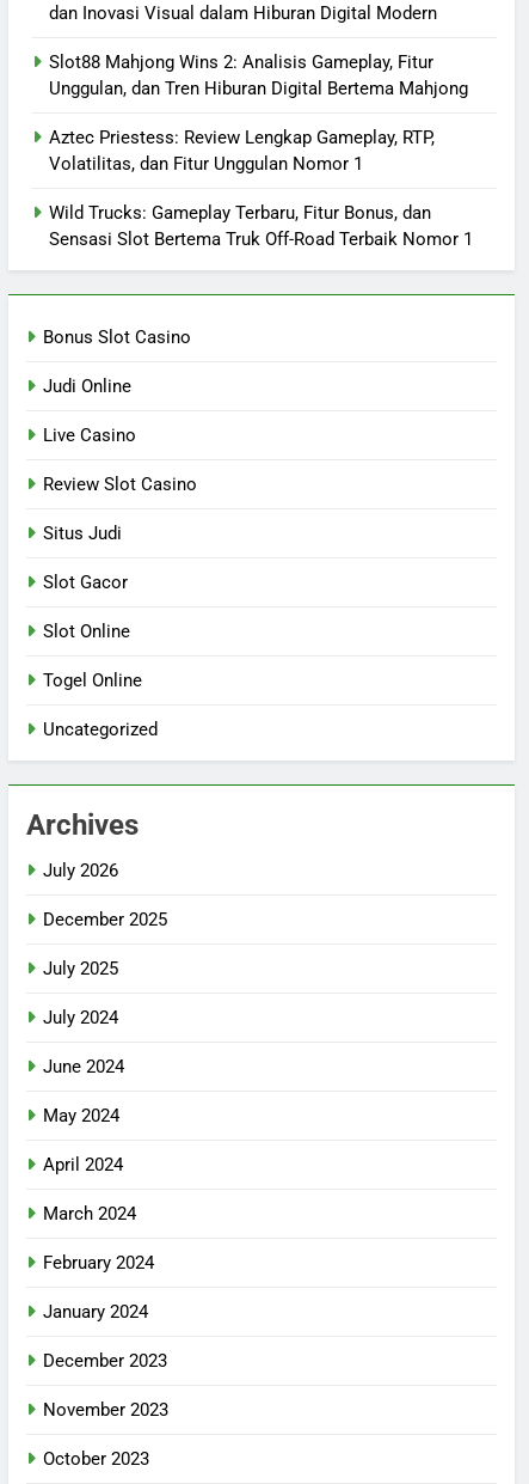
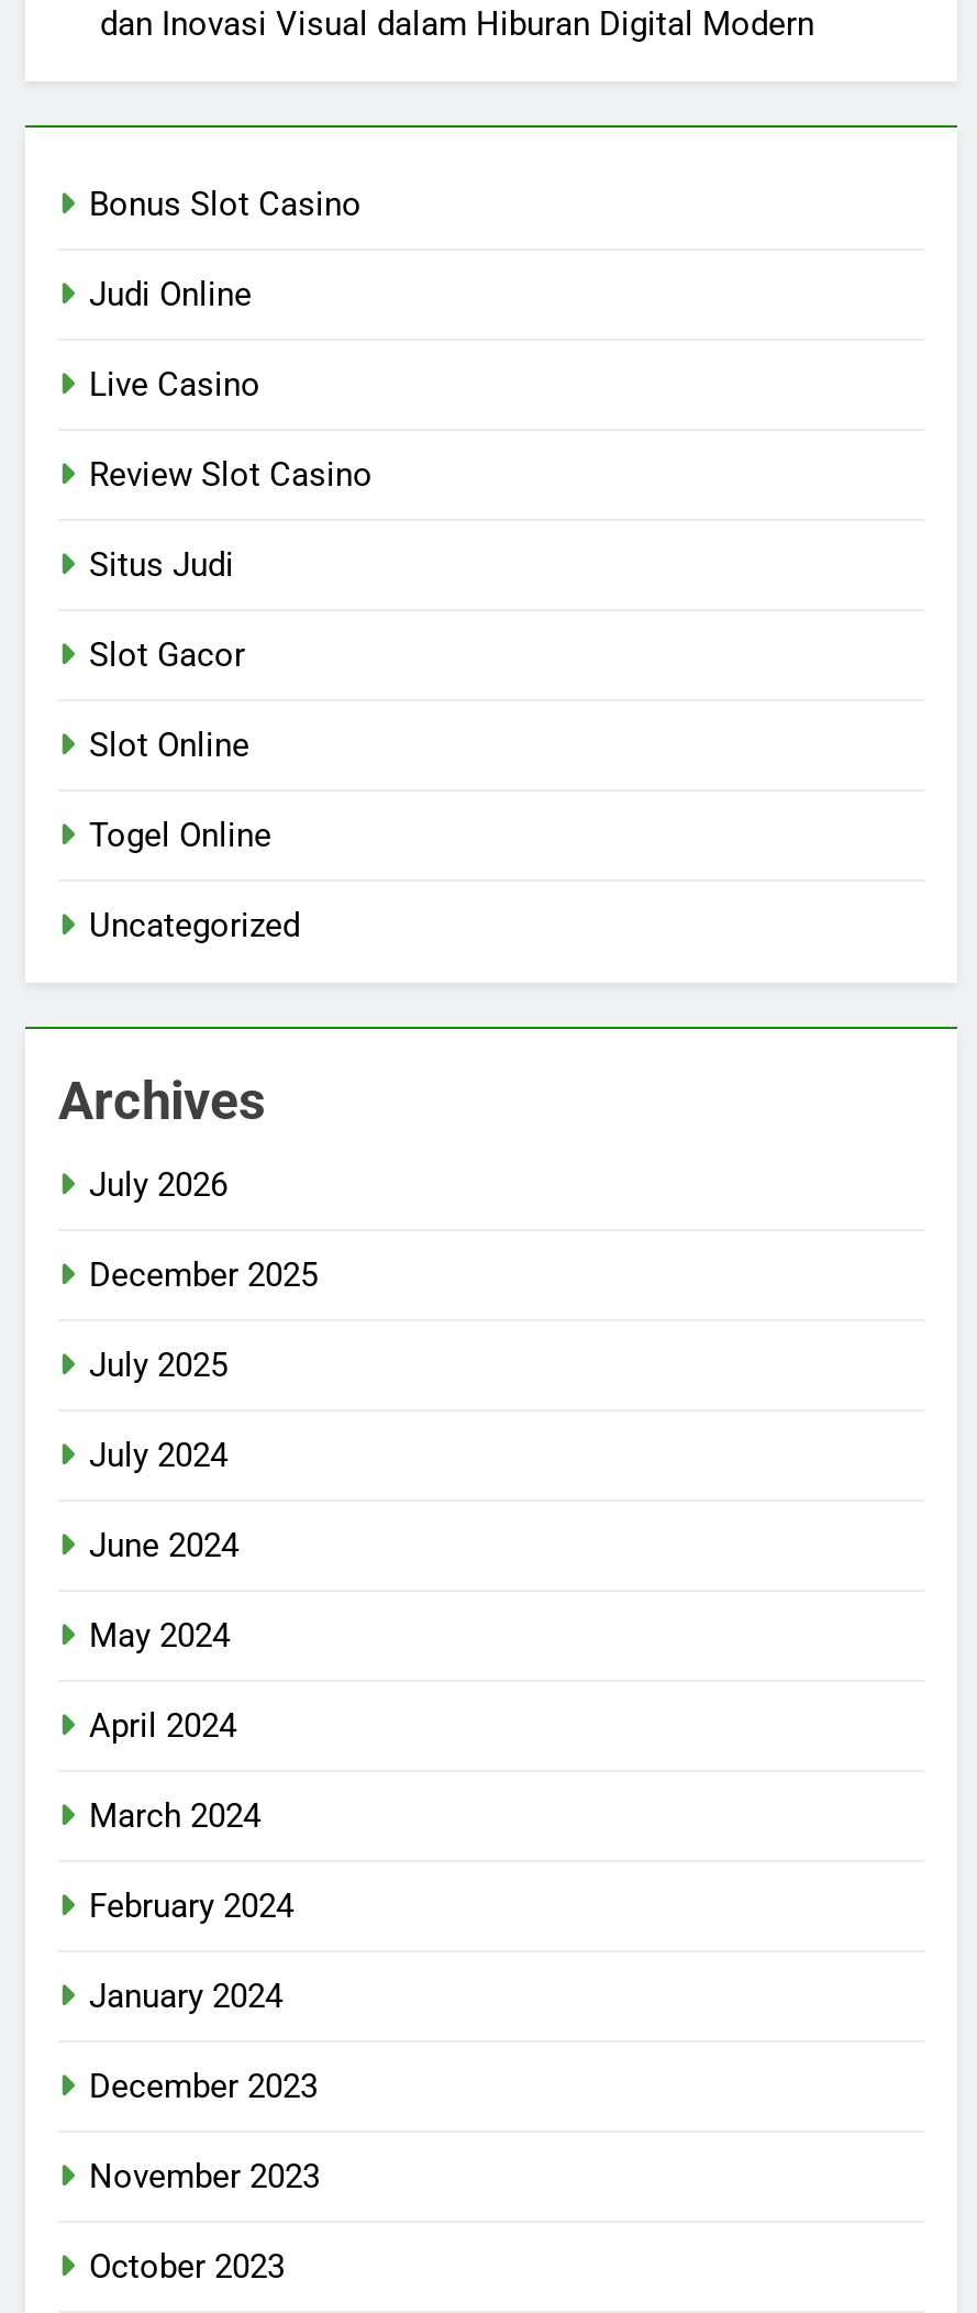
- Slot88 Mahjong Wins 2: Analisis Gameplay, Fitur
- Unggulan, dan Tren Hiburan Digital Bertema Mahjong
- Aztec Priestess: Review Lengkap Gameplay, RTP,
- Volatilitas, dan Fitur Unggulan Nomor 1
- Wild Trucks: Gameplay Terbaru, Fitur Bonus, dan
- Sensasi Slot Bertema Truk Off-Road Terbaik Nomor 1
